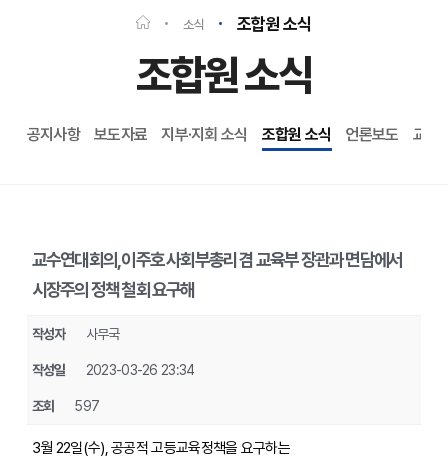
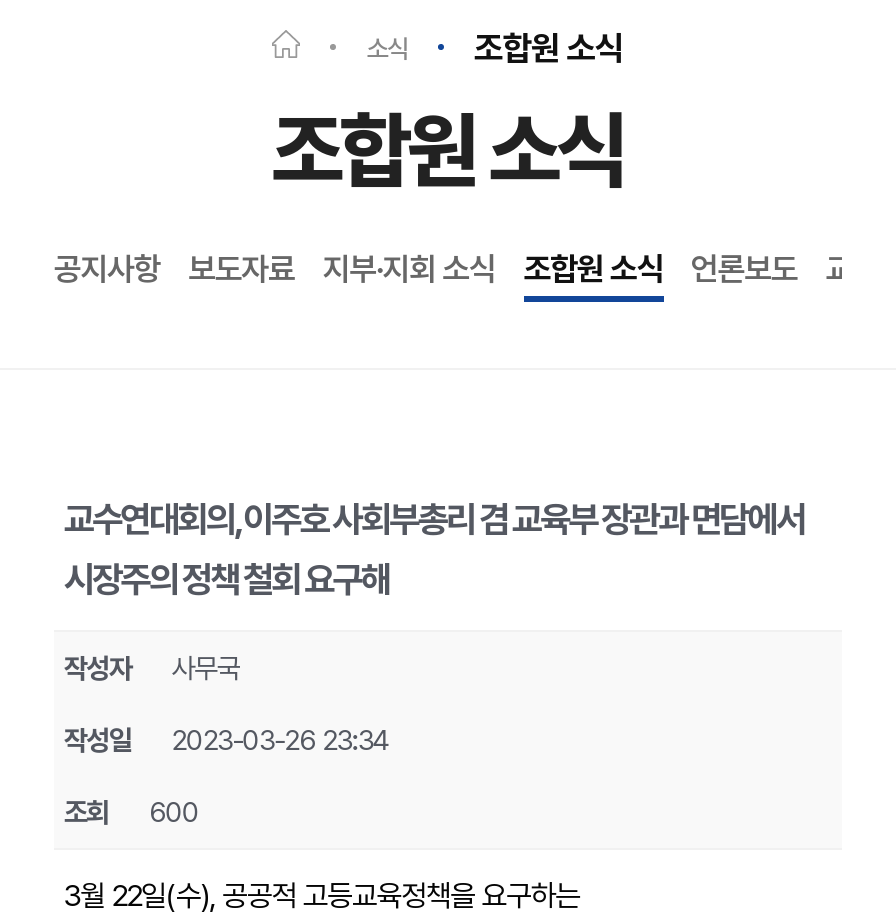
- 조회 597
+ 조회 600
